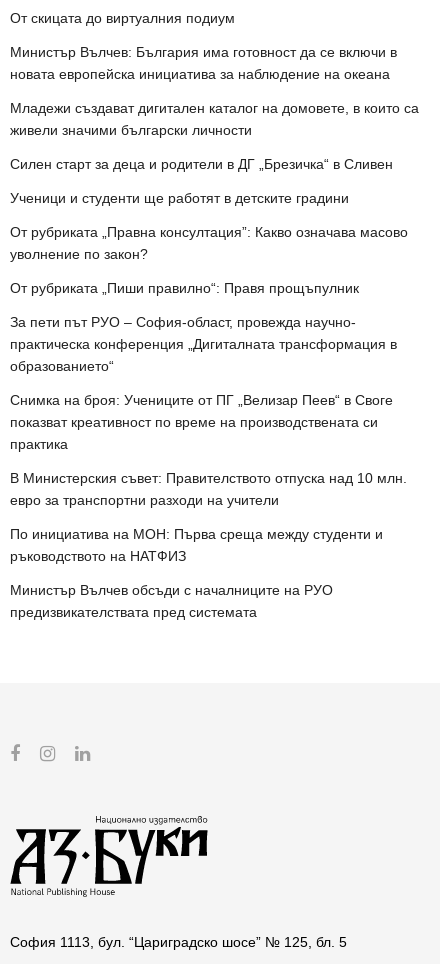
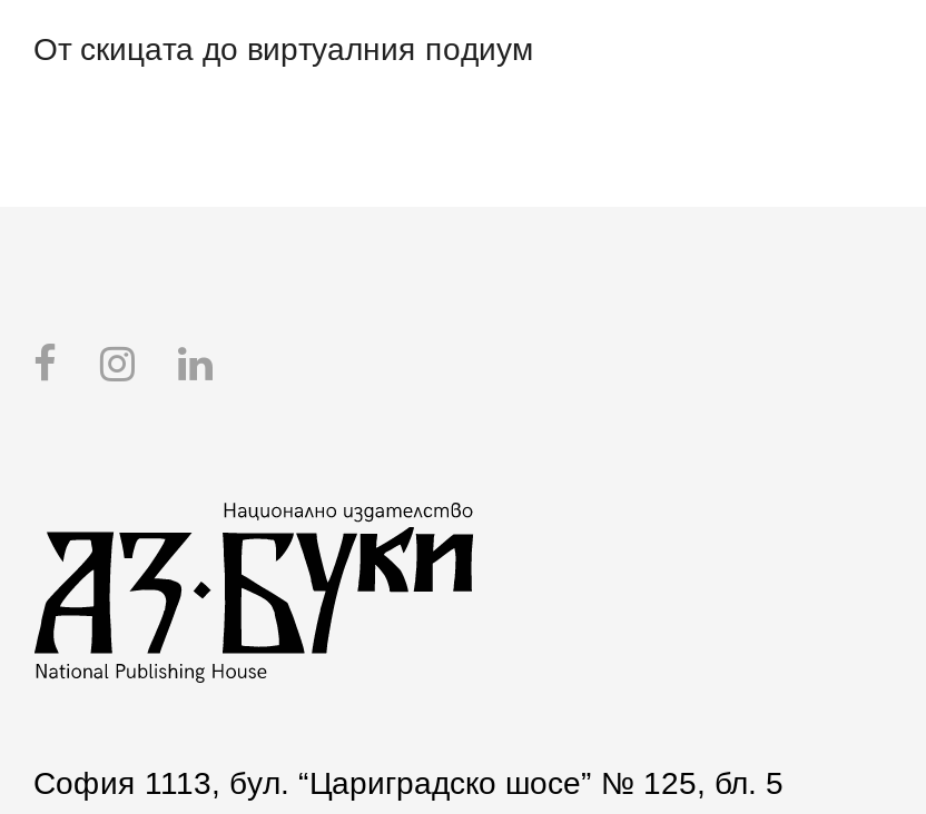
- Министър Вълчев: България има готовност да се включи в
- новата европейска инициатива за наблюдение на океана
- Младежи създават дигитален каталог на домовете, в които са
- живели значими български личности
- Силен старт за деца и родители в ДГ „Брезичка“ в Сливен
- Ученици и студенти ще работят в детските градини
- От рубриката „Правна консултация”: Какво означава масово
- уволнение по закон?
- От рубриката „Пиши правилно“: Правя прощъпулник
- За пети път РУО – София-област, провежда научно-
- практическа конференция „Дигиталната трансформация в
- образованието“
- Снимка на броя: Учениците от ПГ „Велизар Пеев“ в Своге
- показват креативност по време на производствената си
- практика
- В Министерския съвет: Правителството отпуска над 10 млн.
- евро за транспортни разходи на учители
- По инициатива на МОН: Първа среща между студенти и
- ръководството на НАТФИЗ
- Министър Вълчев обсъди с началниците на РУО
- предизвикателствата пред системата
